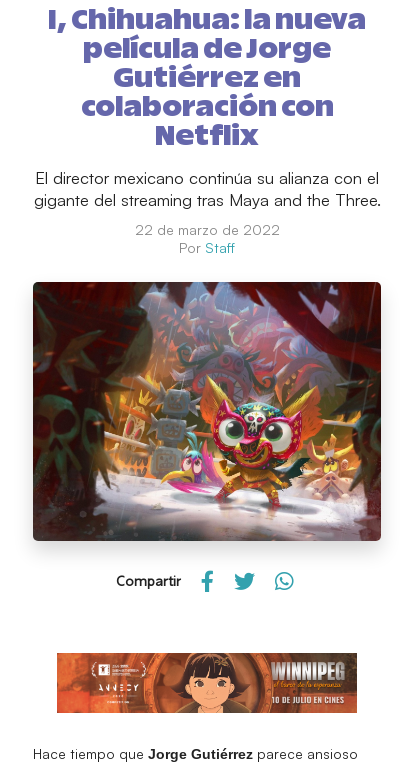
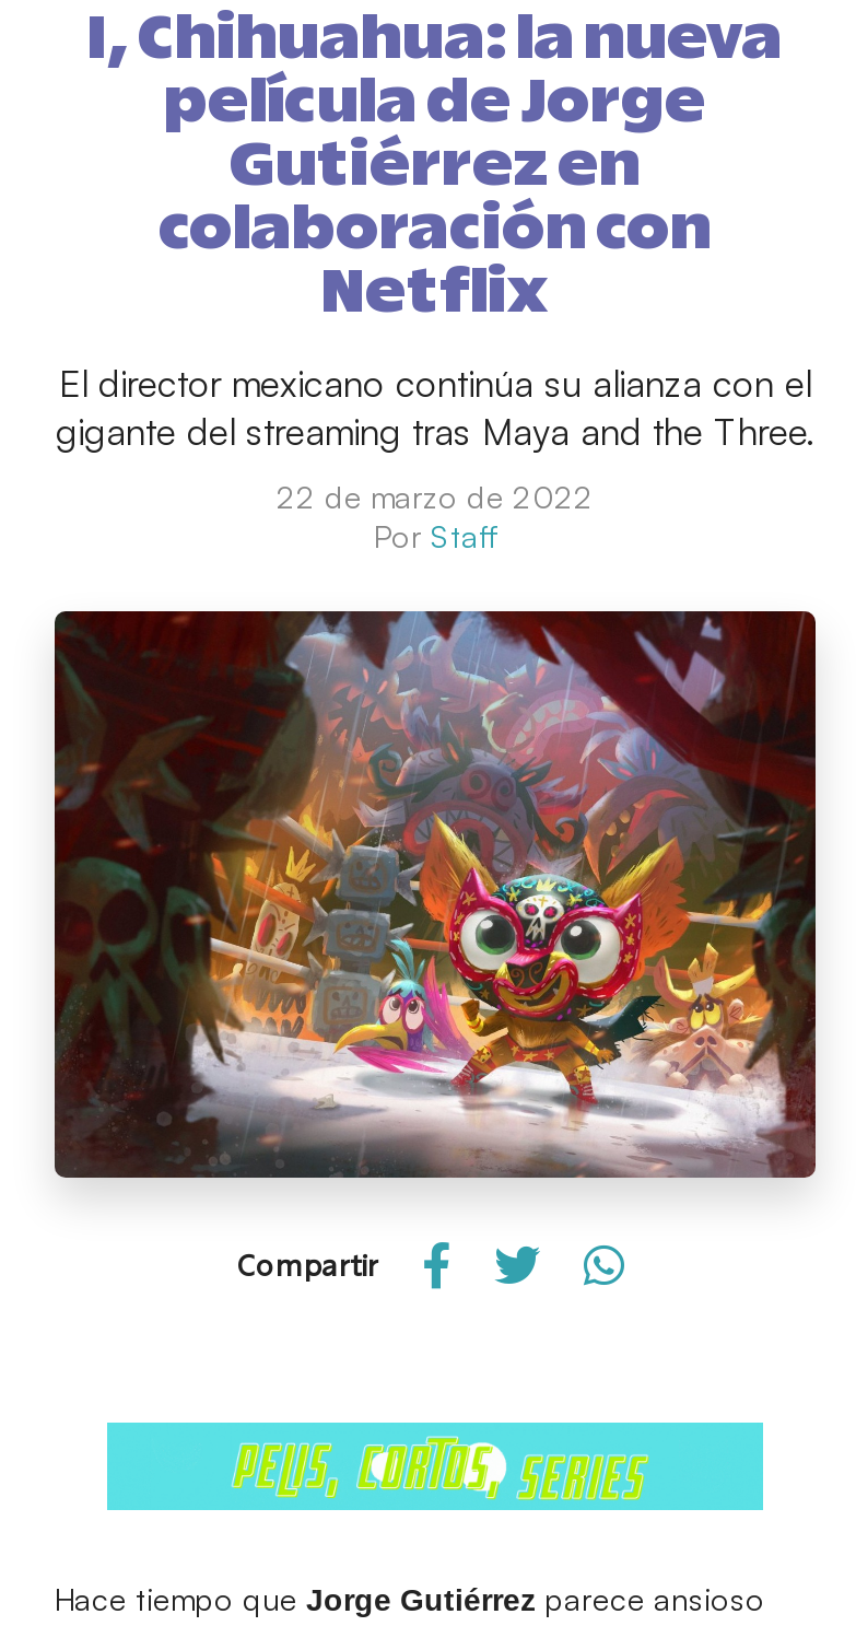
- [image]
+ [image]
